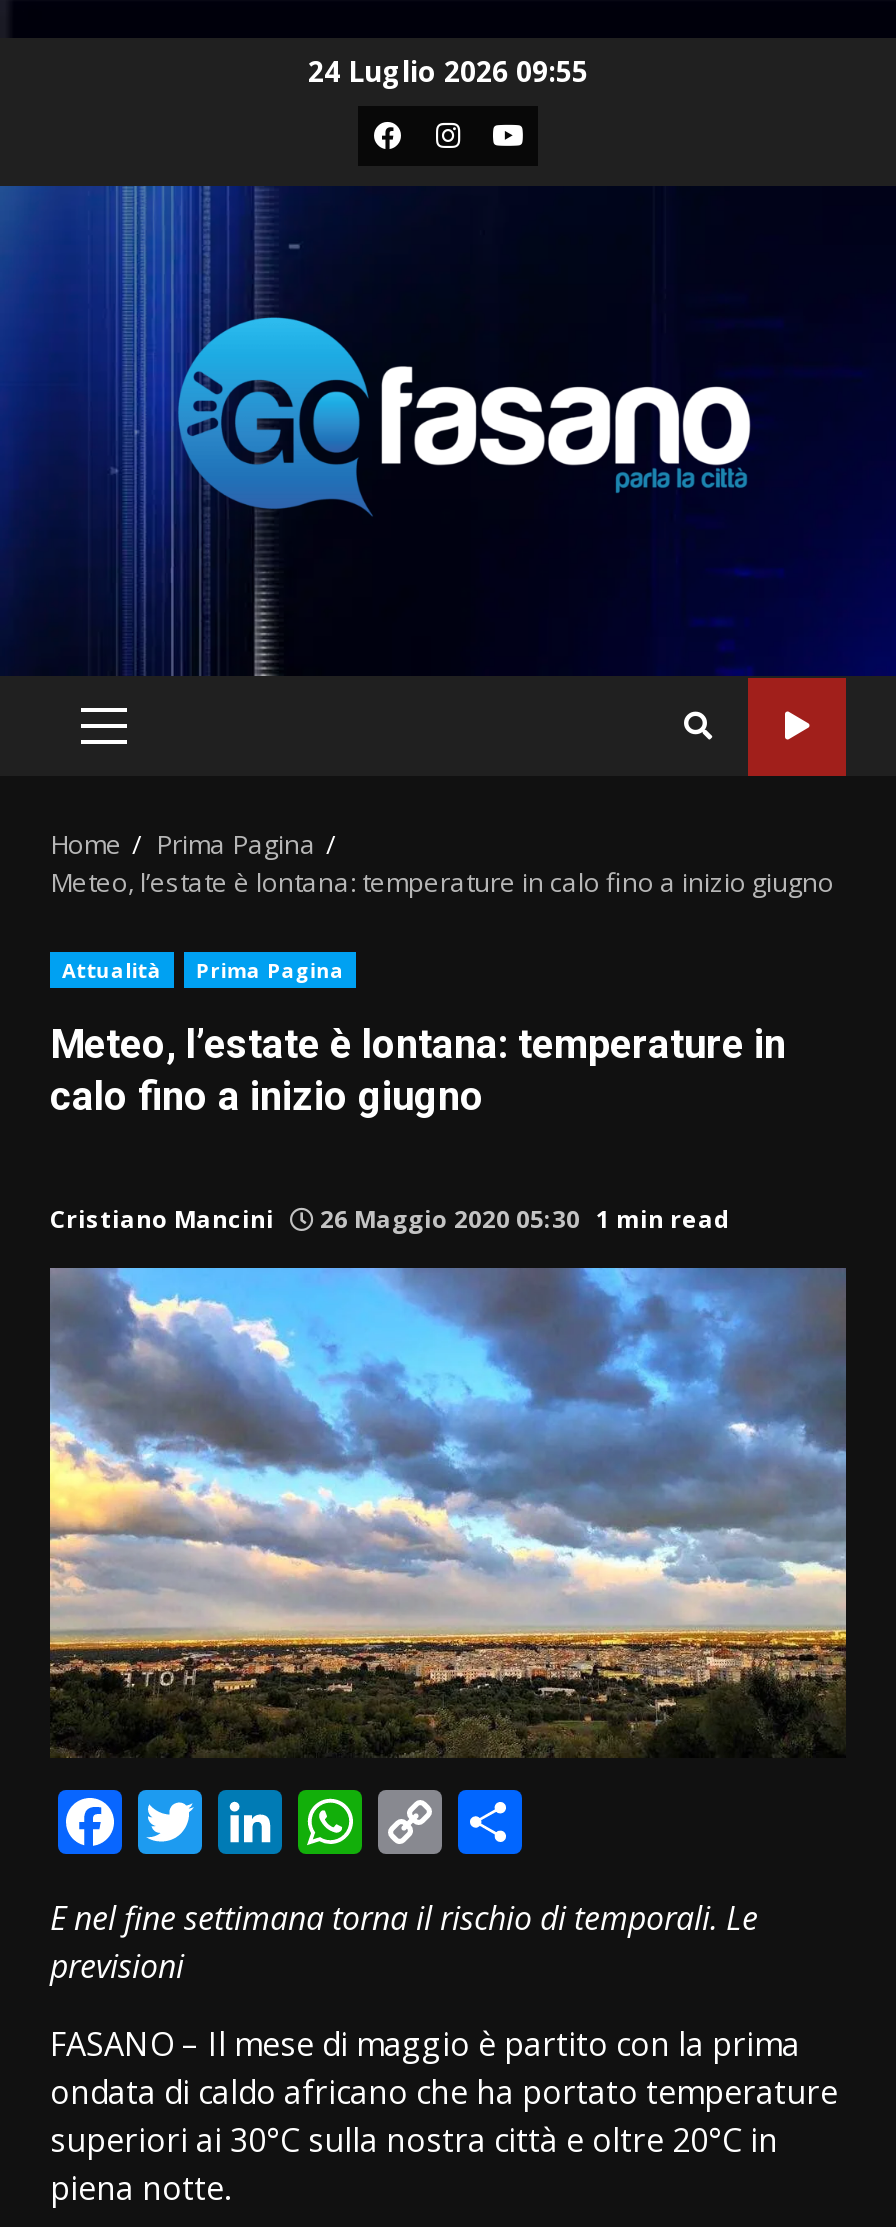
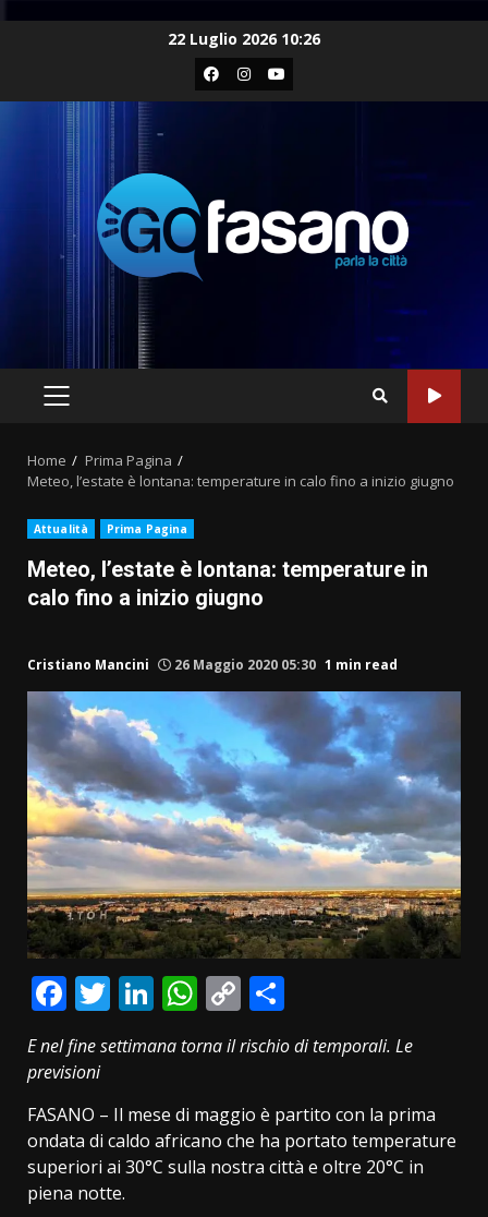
- 24 Luglio 2026 09:55
+ 22 Luglio 2026 10:26
